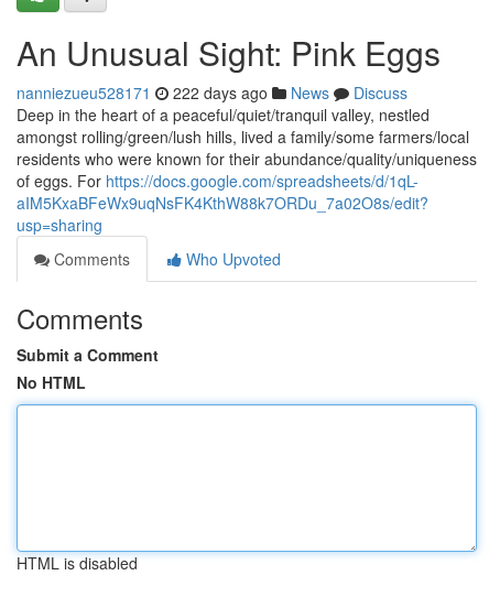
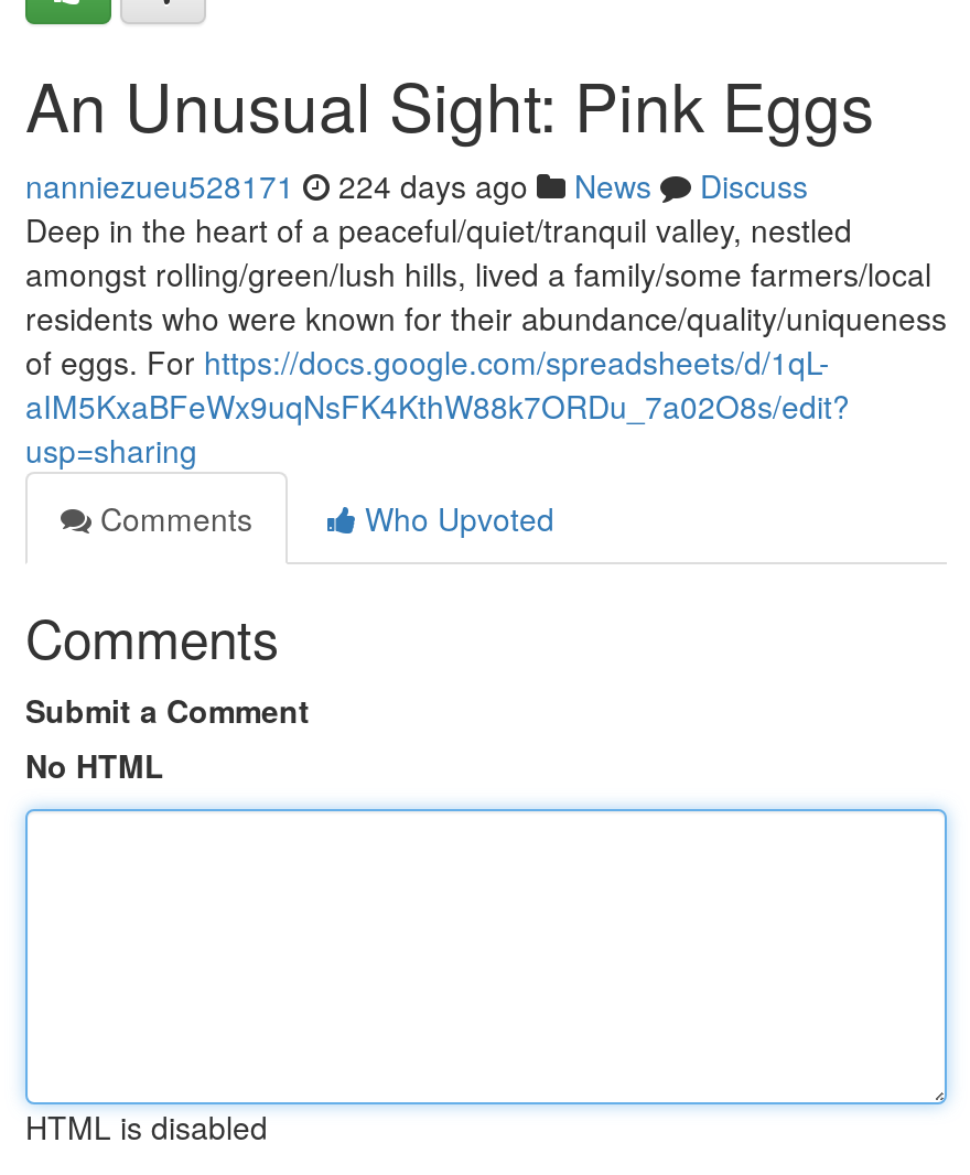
- nanniezueu528171 222 days ago News Discuss
+ nanniezueu528171 224 days ago News Discuss
